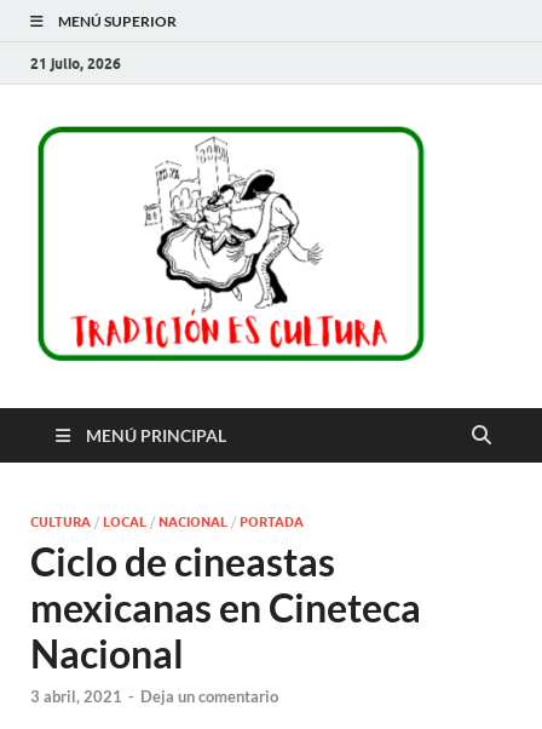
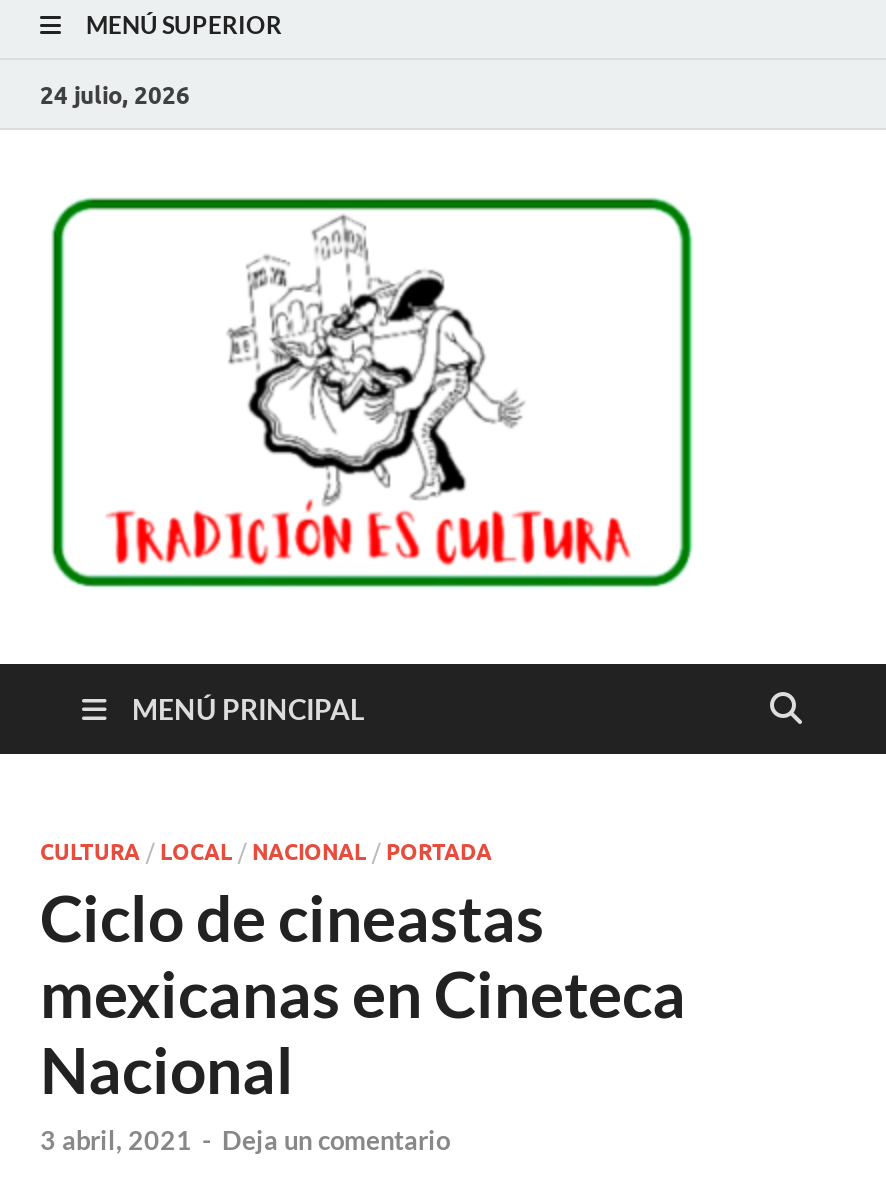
- 21 julio, 2026
+ 24 julio, 2026
